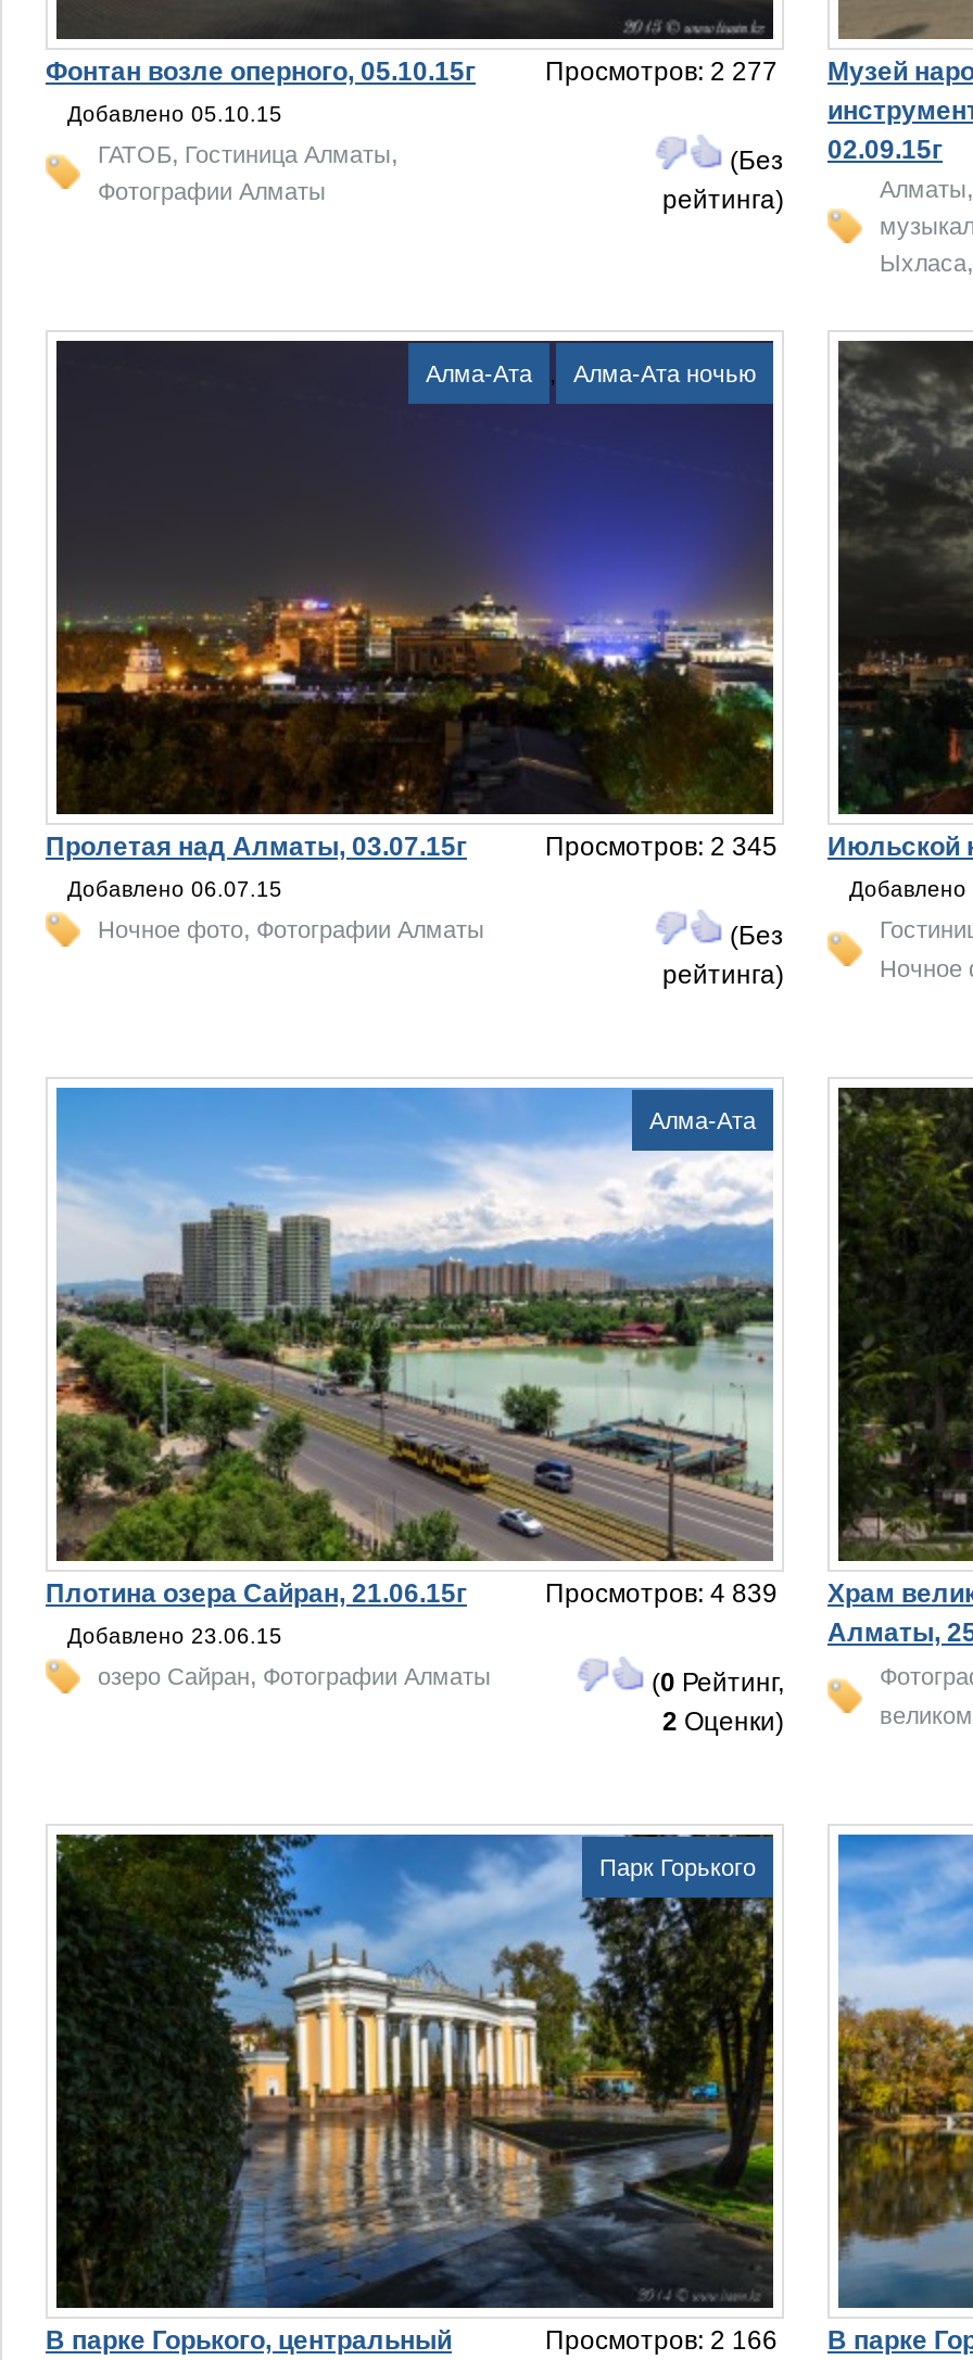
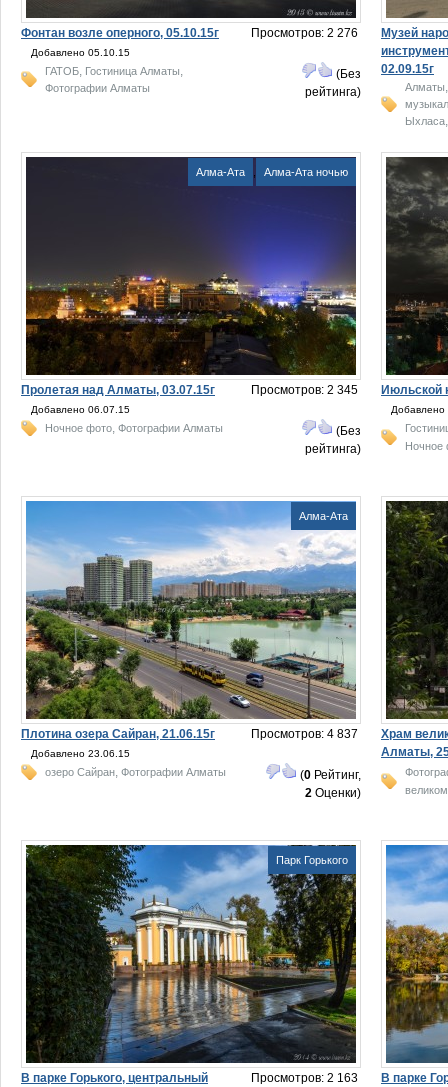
- Просмотров: 2 277
+ Просмотров: 2 276

- Просмотров: 4 839
+ Просмотров: 4 837

- Просмотров: 2 166
+ Просмотров: 2 163
